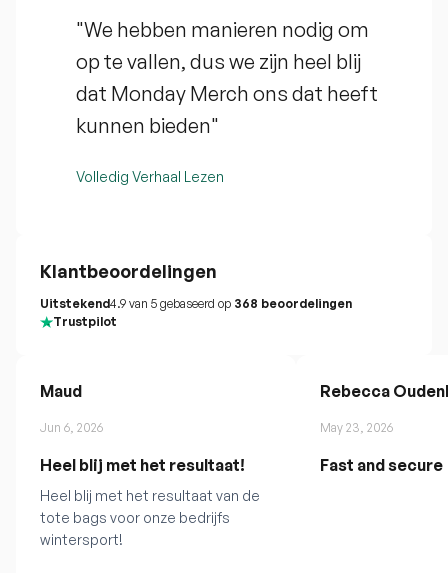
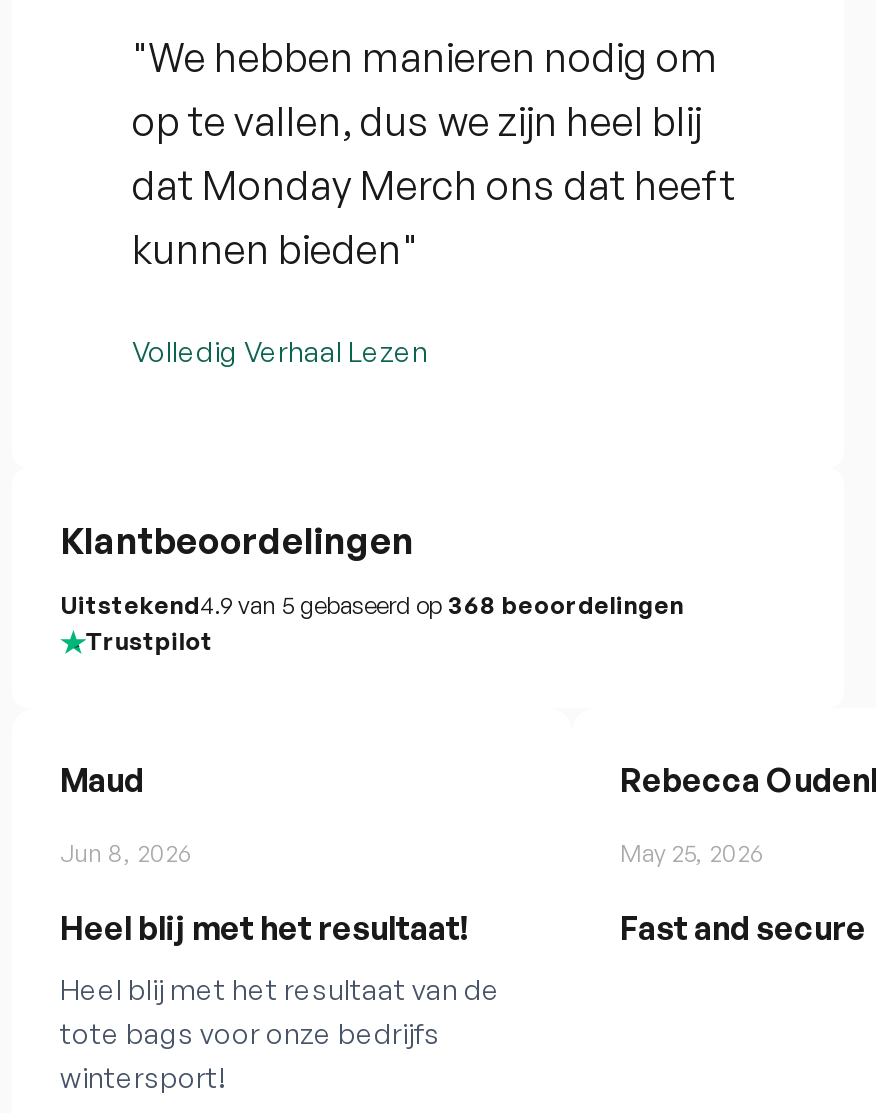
- Jun 6, 2026
+ Jun 8, 2026

- May 23, 2026
+ May 25, 2026
